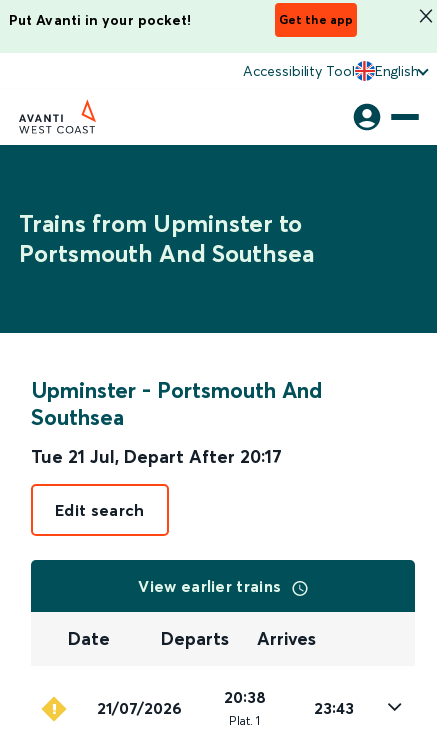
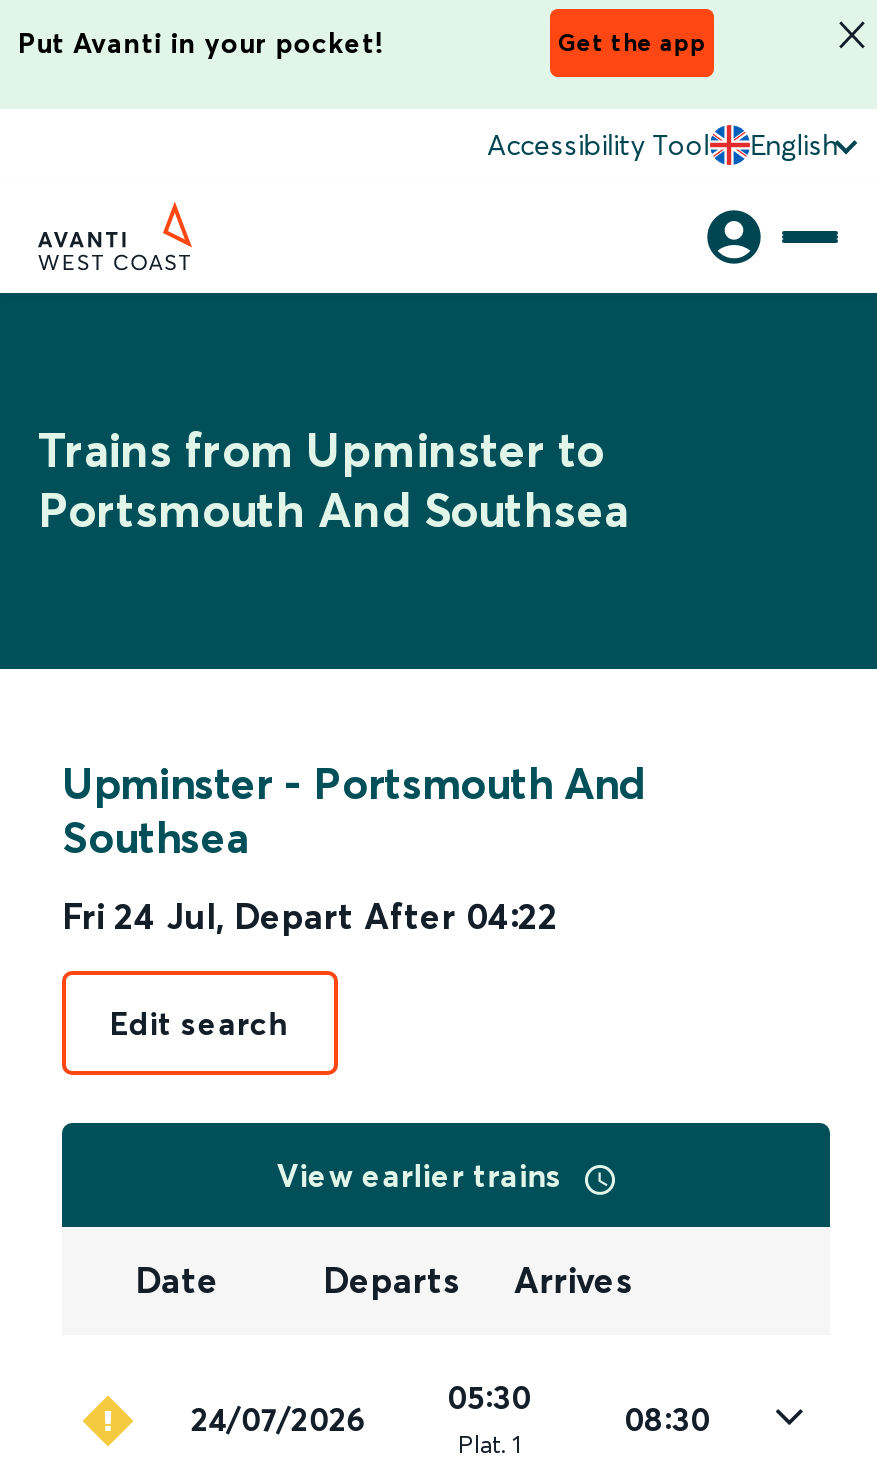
- Tue 21 Jul, Depart After 20:17
+ Fri 24 Jul, Depart After 04:22

- 20:38
+ 05:30

- 21/07/2026
+ 24/07/2026

- 23:43
+ 08:30
